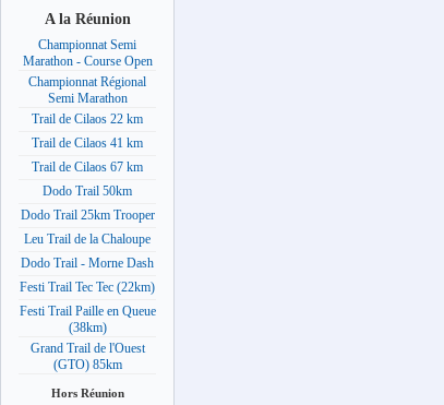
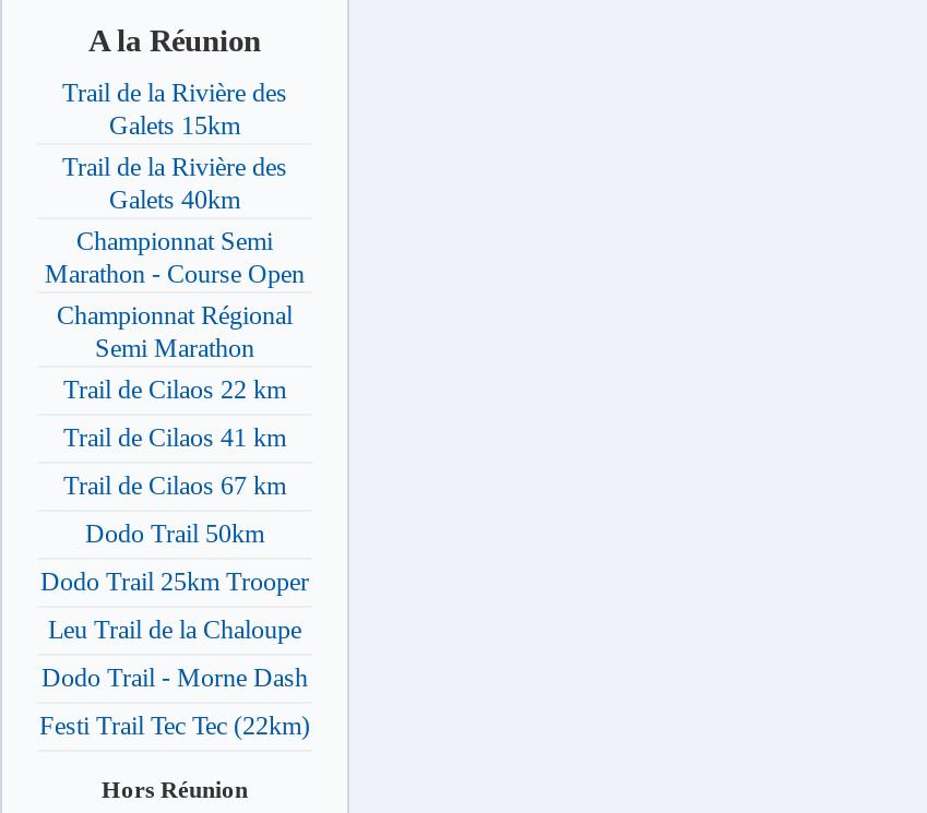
+ Trail de la Rivière des
+ Galets 15km
+ Trail de la Rivière des
+ Galets 40km

moved down: Championnat Semi | Marathon - Course Open | Championnat Régional | ... | Dodo Trail - Morne Dash | Festi Trail Tec Tec (22km)

- Festi Trail Paille en Queue
- (38km)
- Grand Trail de l'Ouest
- (GTO) 85km
